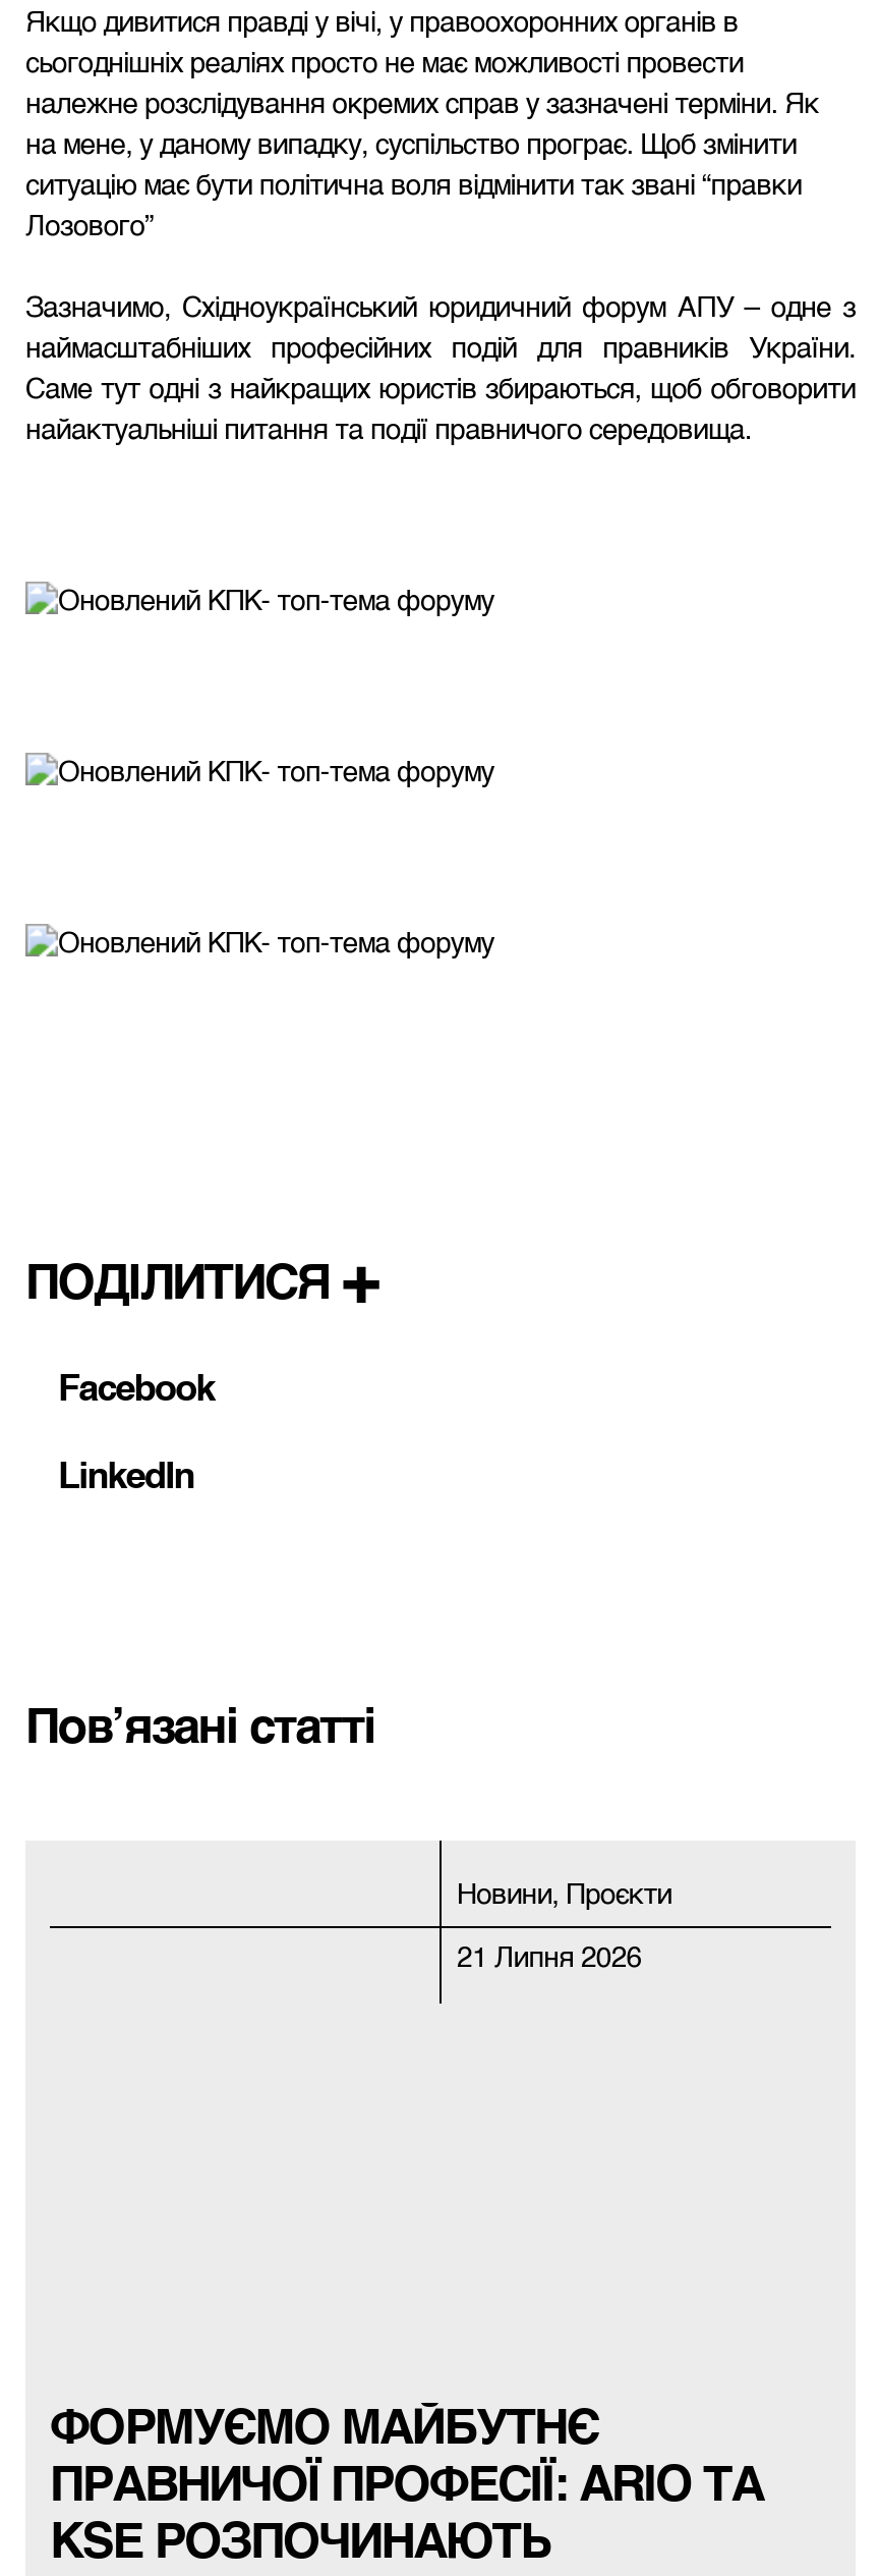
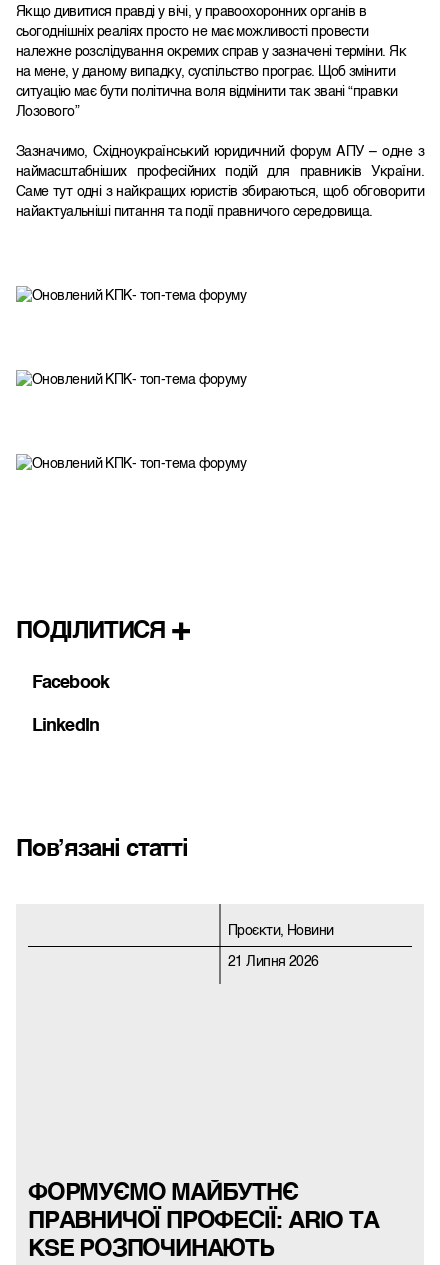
- Новини, Проєкти
+ Проєкти, Новини
